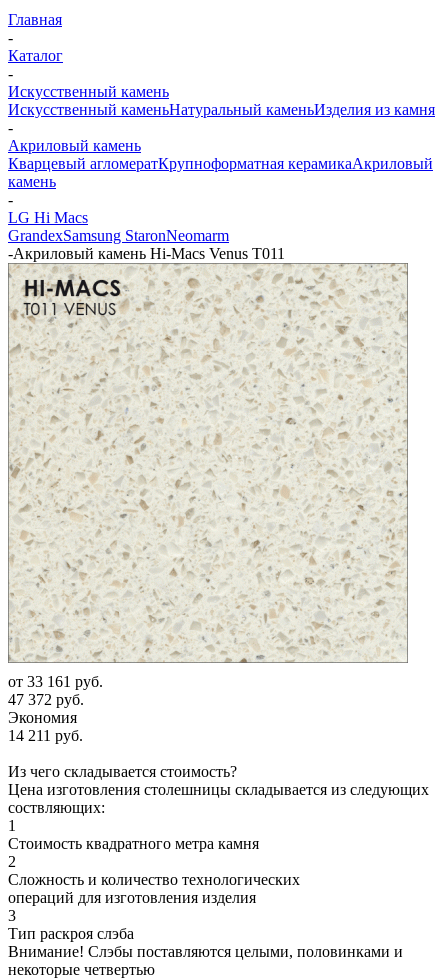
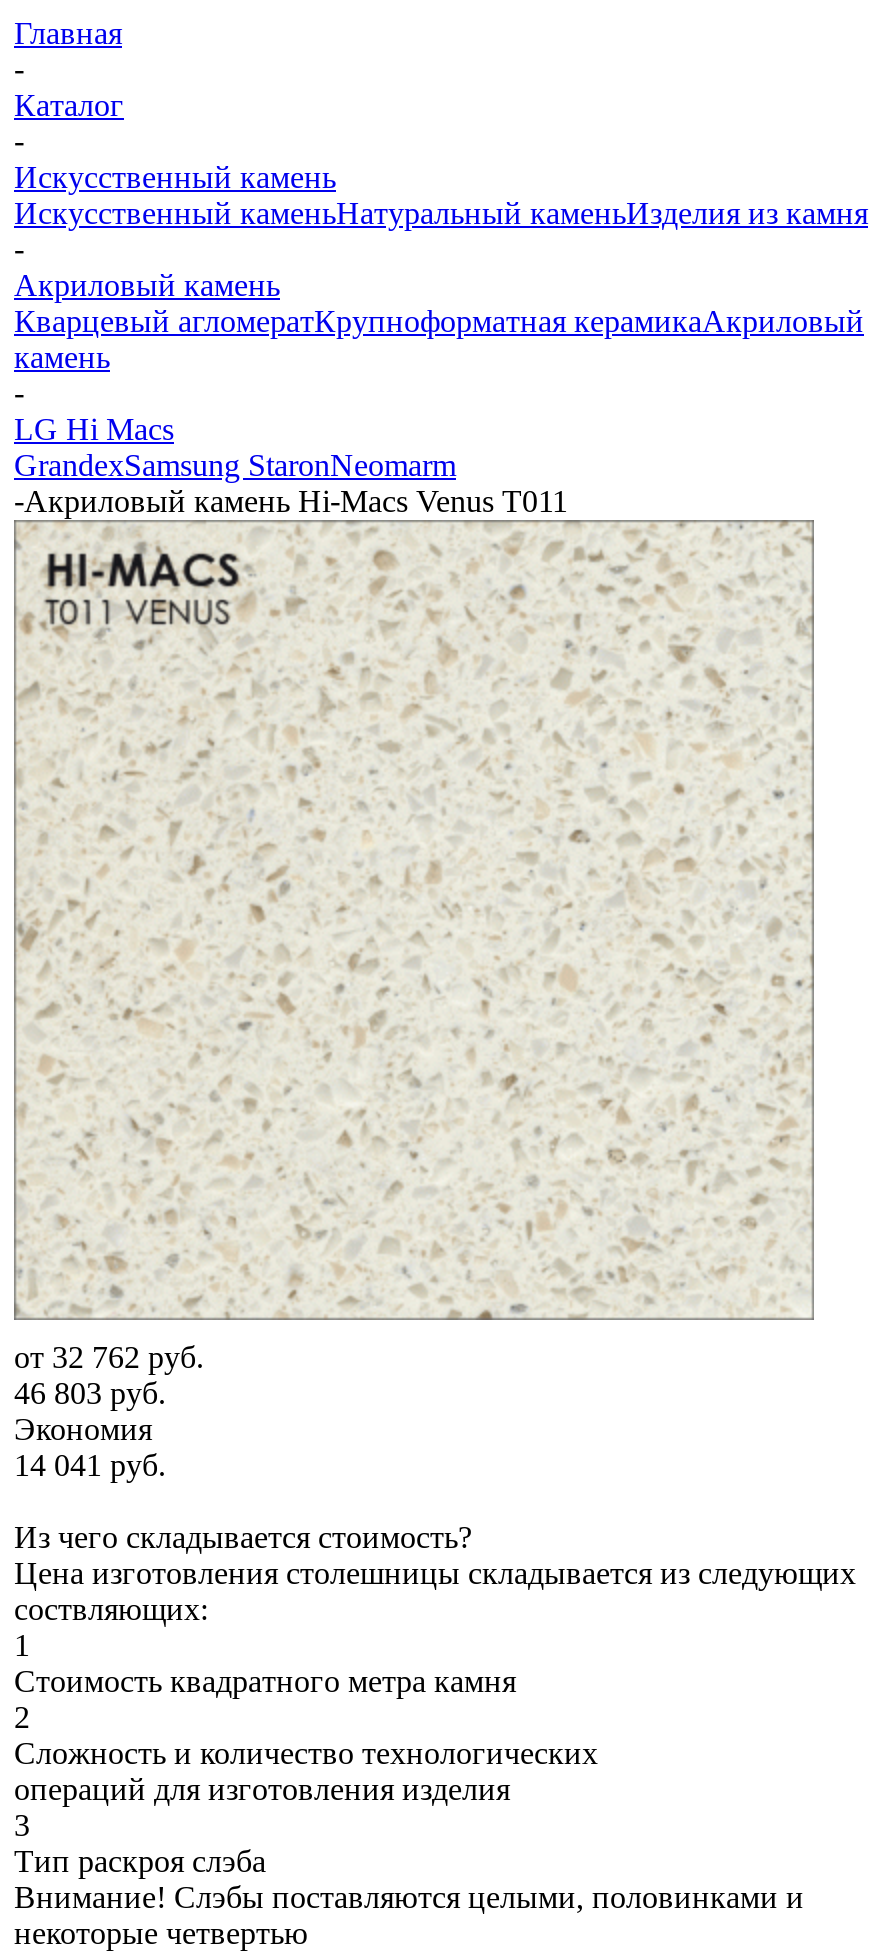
- от 33 161 руб.
+ от 32 762 руб.

- 47 372 руб.
+ 46 803 руб.

- 14 211 руб.
+ 14 041 руб.
